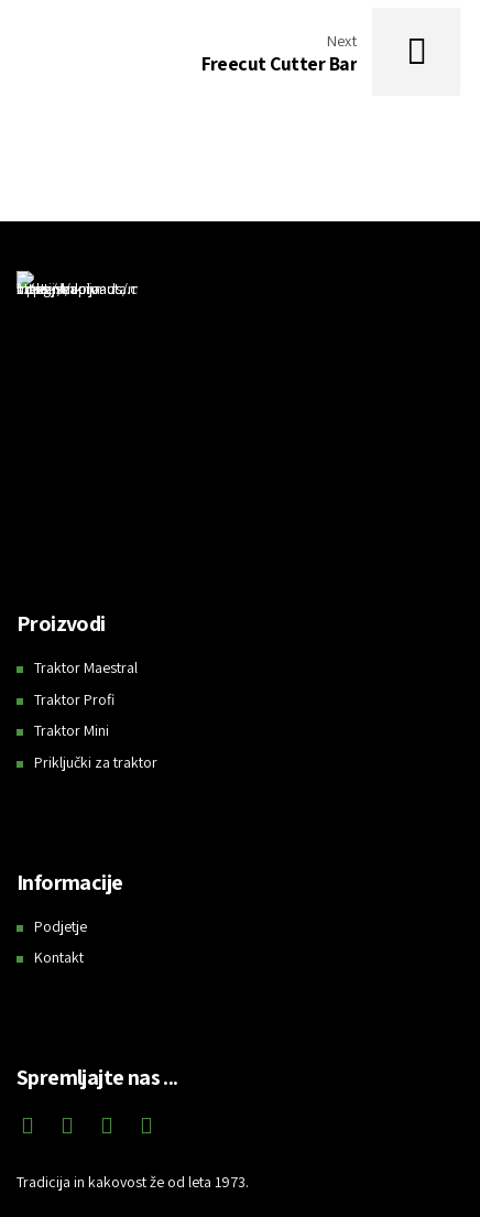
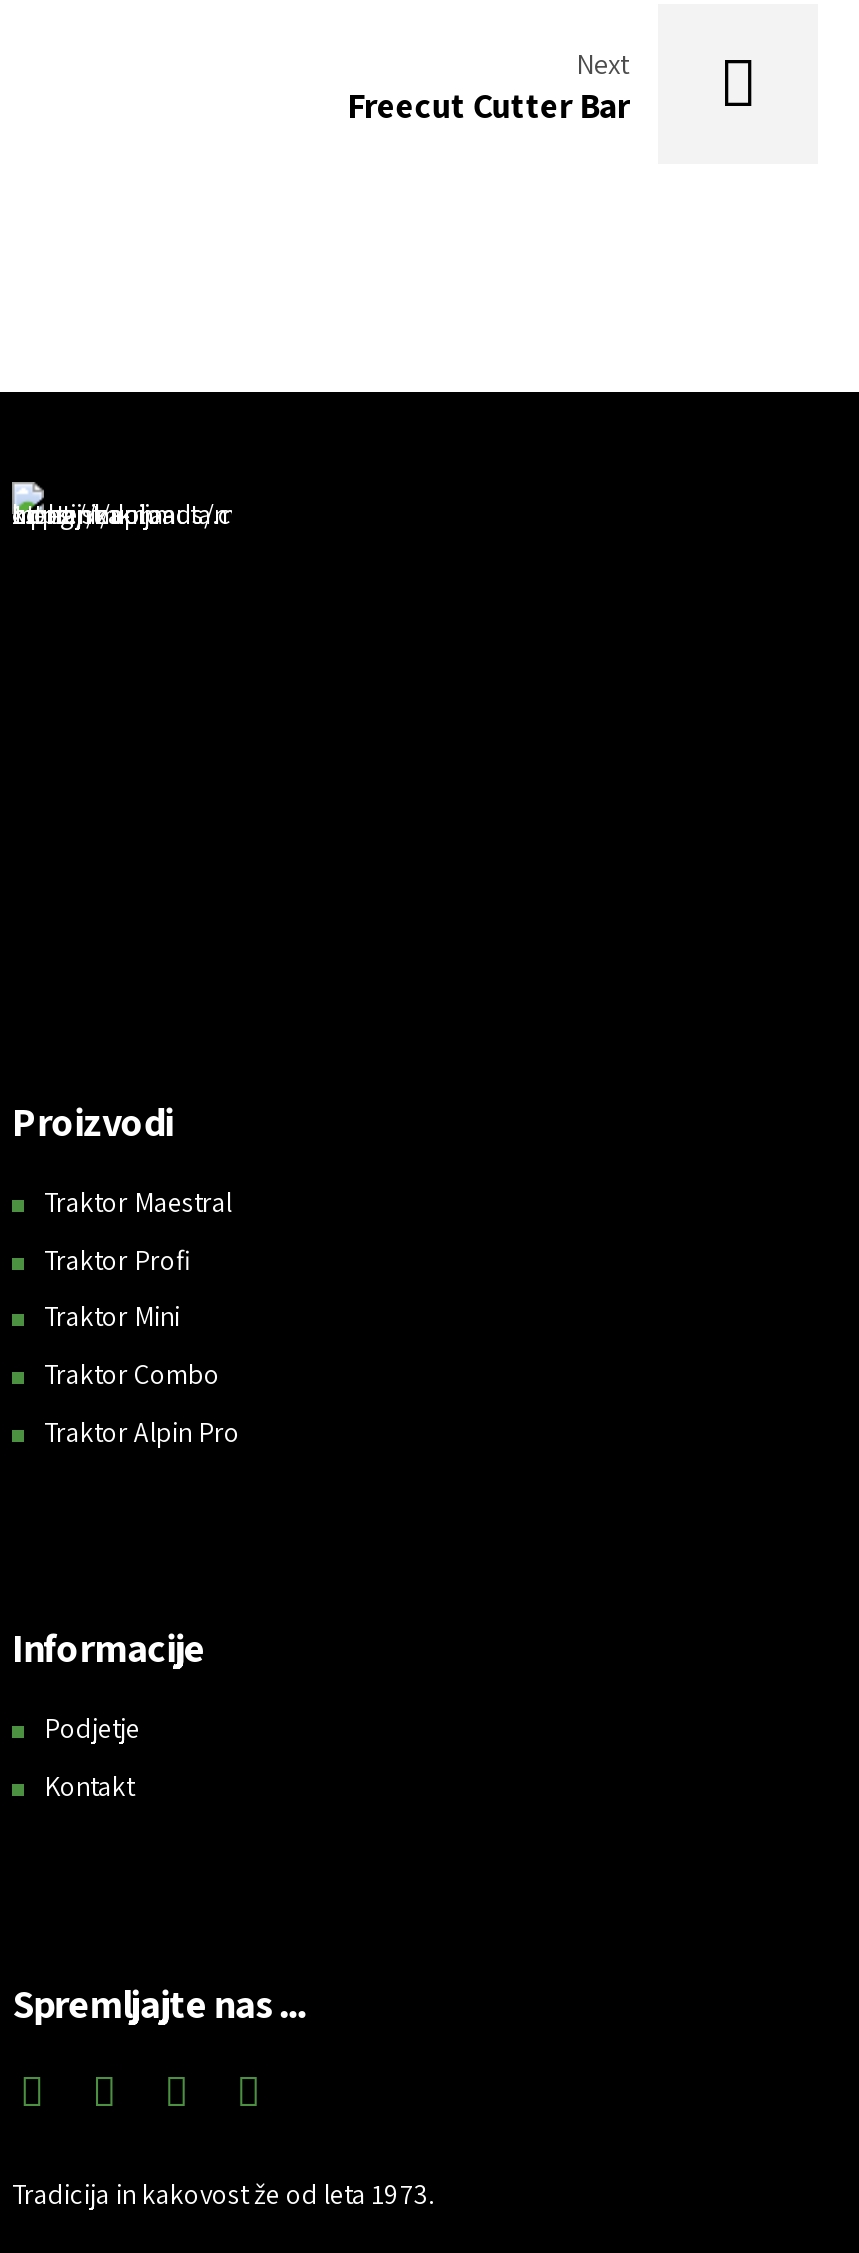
- Priključki za traktor
+ Traktor Combo
+ Traktor Alpin Pro
